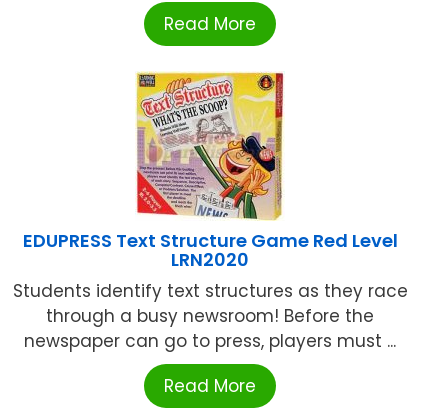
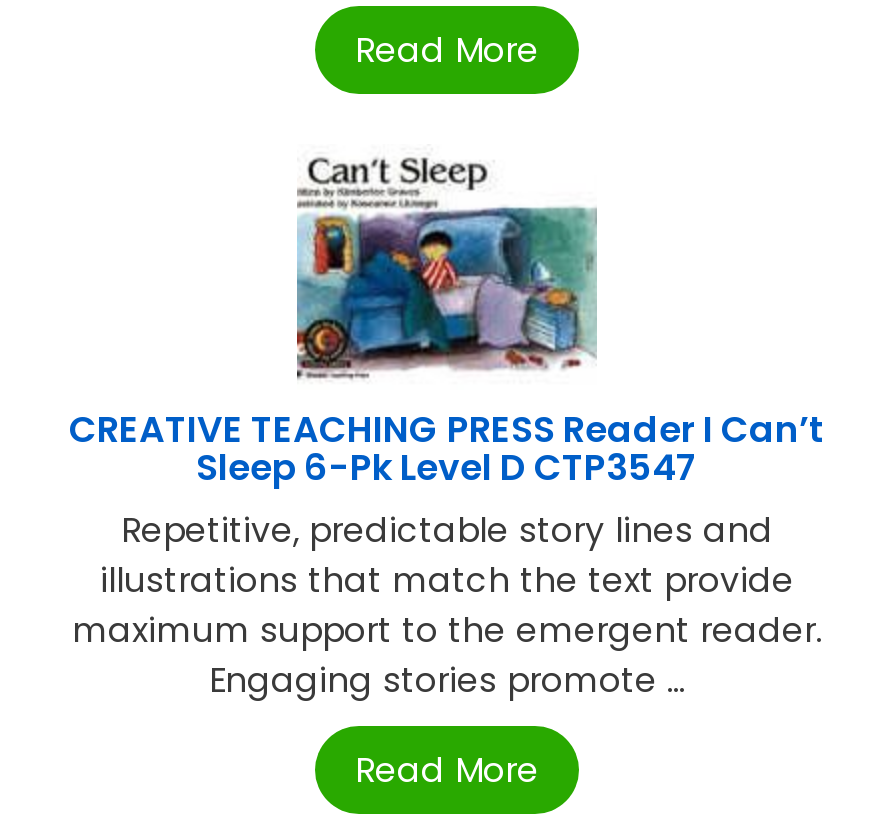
- [image]
- EDUPRESS Text Structure Game Red Level
- LRN2020
- Students identify text structures as they race
- through a busy newsroom! Before the
- newspaper can go to press, players must ...
+ [image]
+ CREATIVE TEACHING PRESS Reader I Can’t
+ Sleep 6-Pk Level D CTP3547
+ Repetitive, predictable story lines and
+ illustrations that match the text provide
+ maximum support to the emergent reader.
+ Engaging stories promote ...
